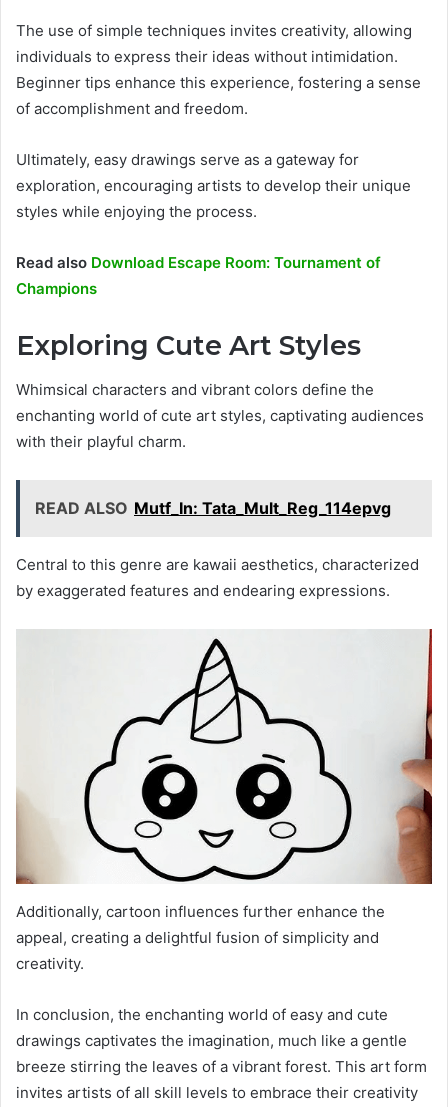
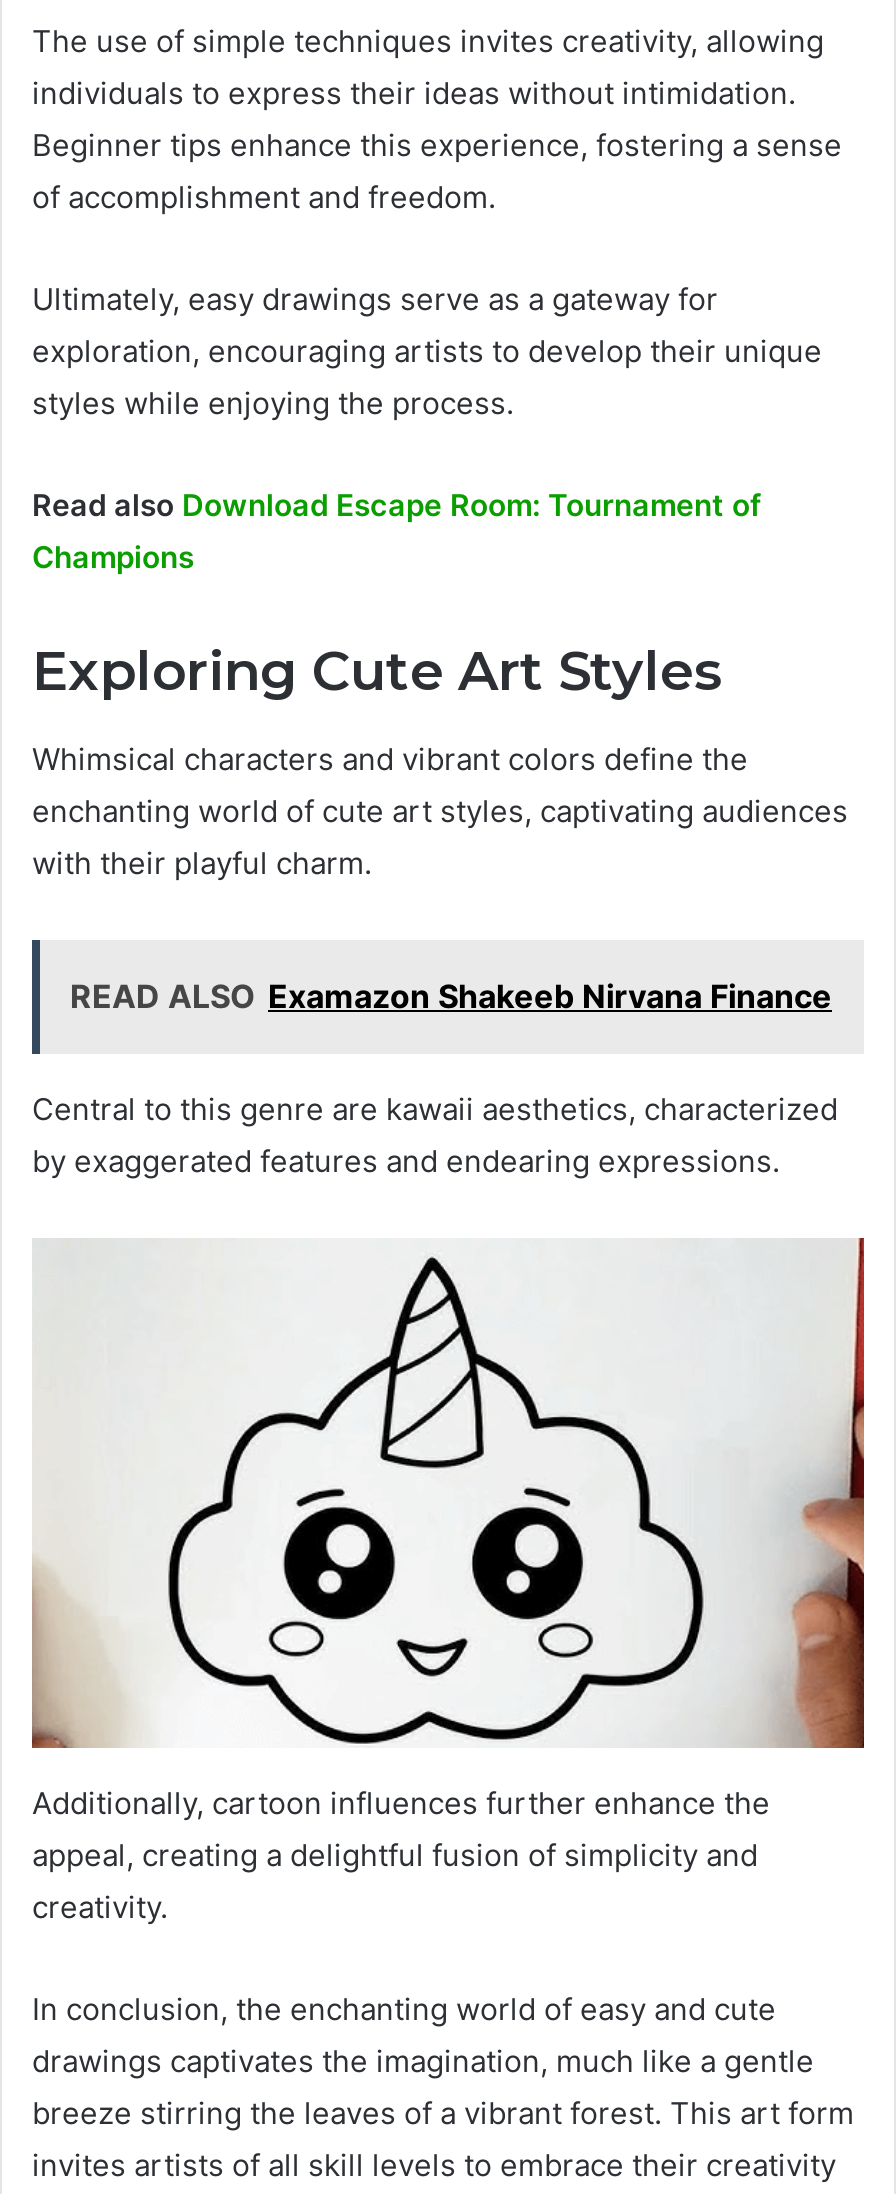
- READ ALSO Mutf_In: Tata_Mult_Reg_114epvg
+ READ ALSO Examazon Shakeeb Nirvana Finance
